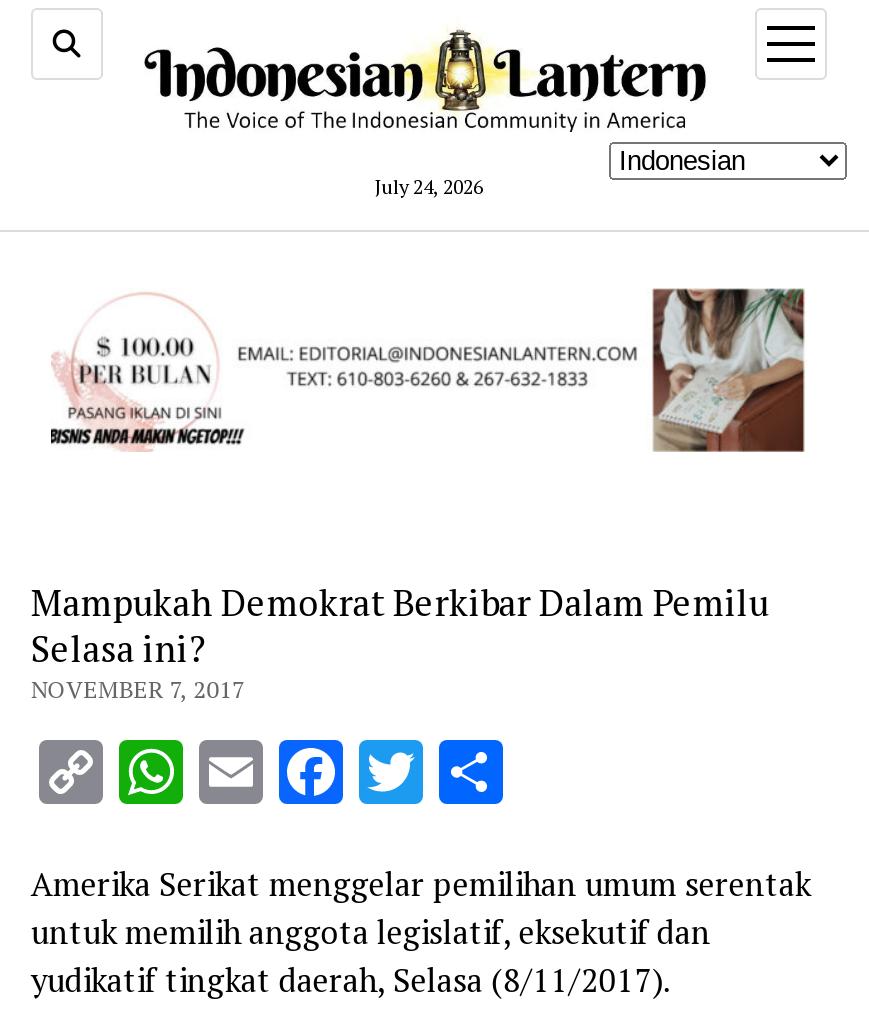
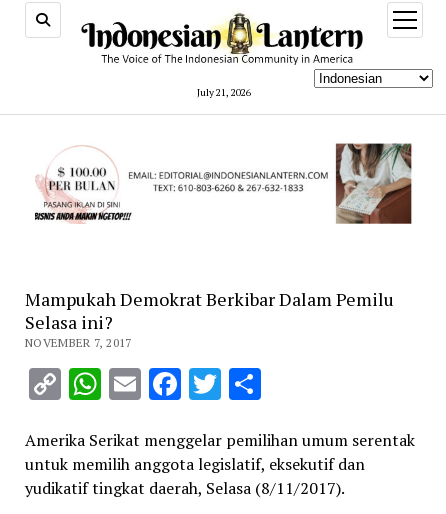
- July 24, 2026
+ July 21, 2026
